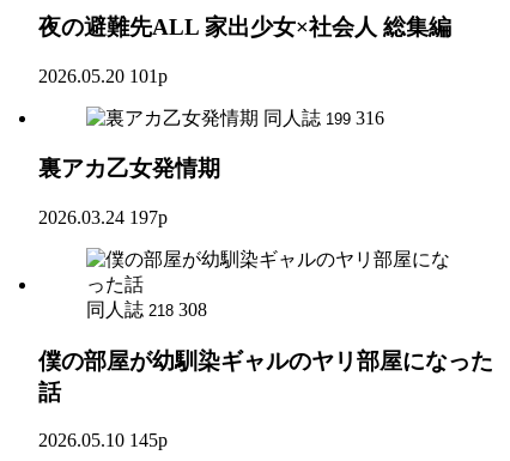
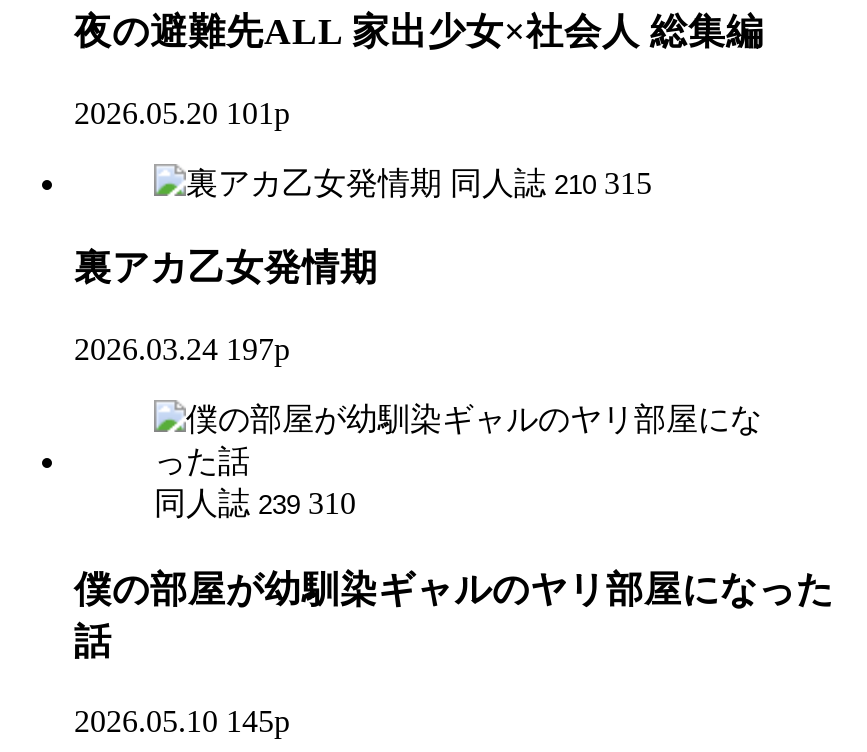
- 同人誌 199 316
+ 同人誌 210 315

- 同人誌 218 308
+ 同人誌 239 310
